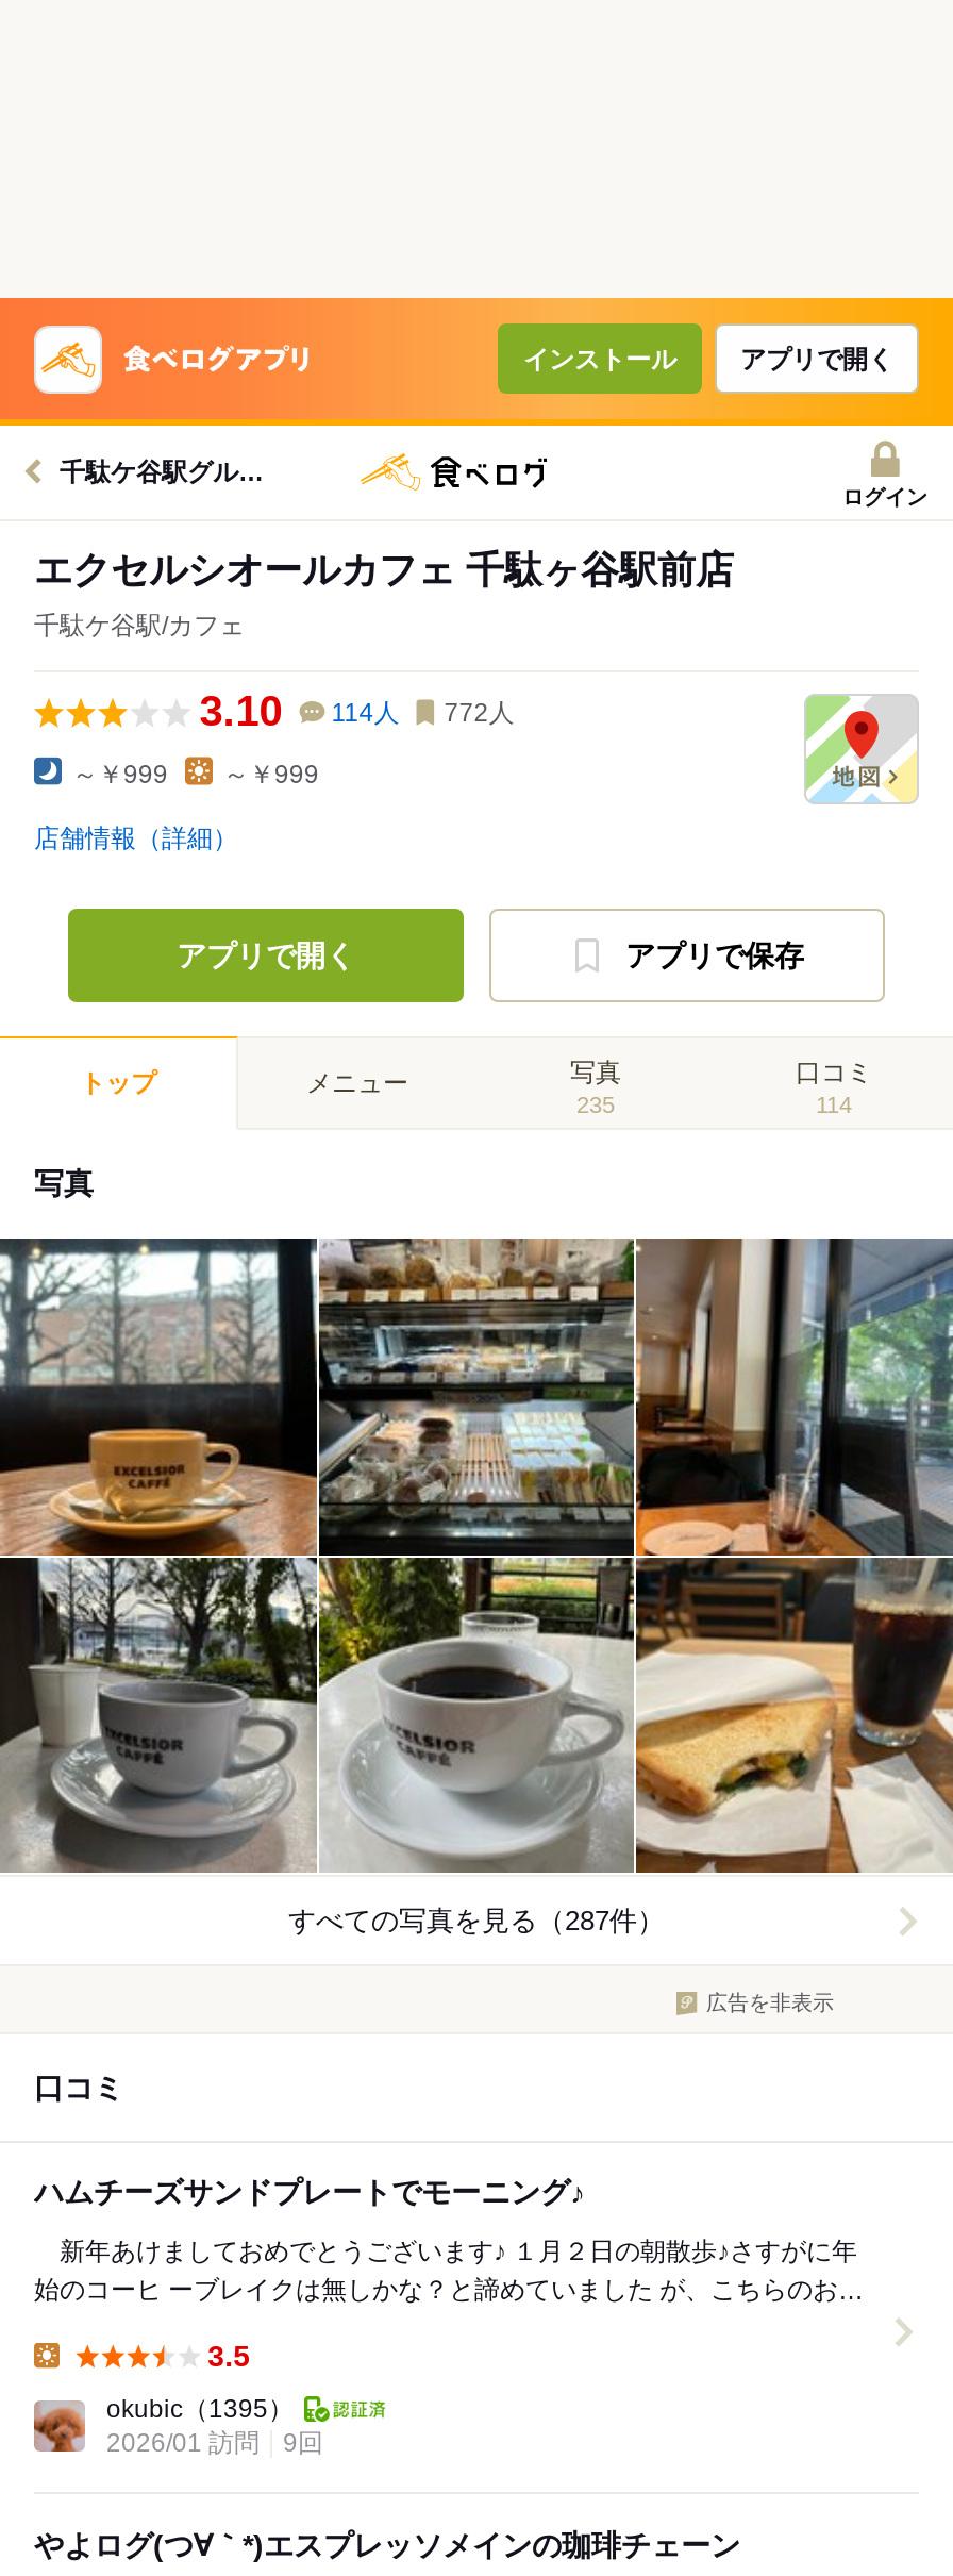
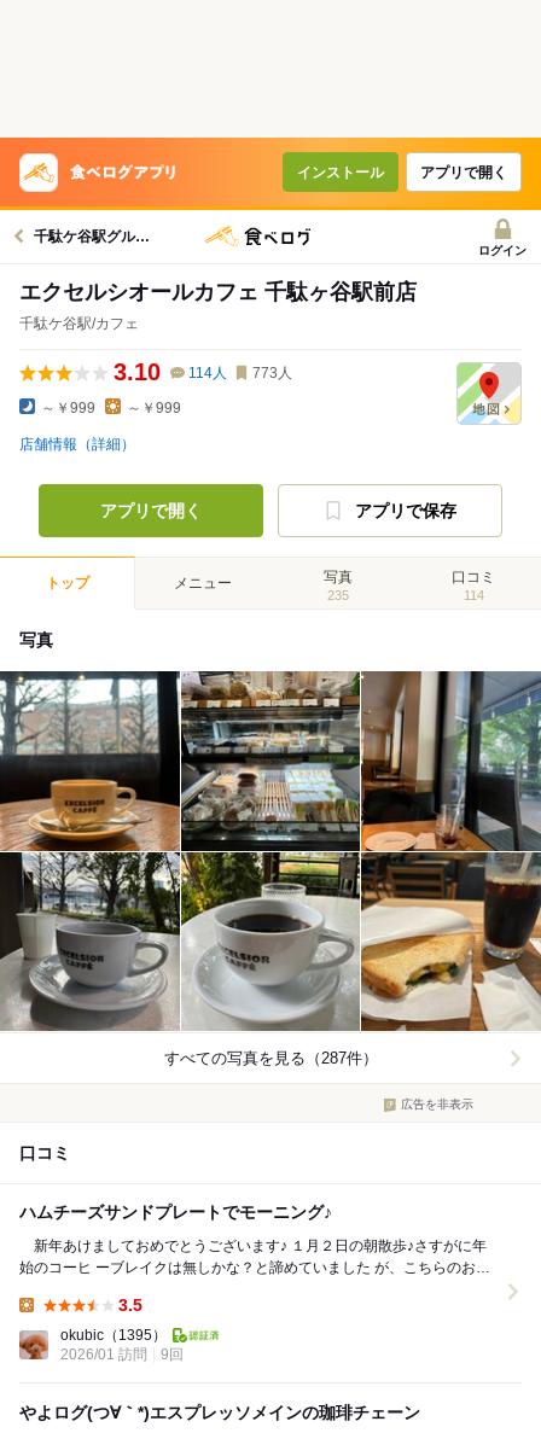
- 3.10 114人 772人
+ 3.10 114人 773人
